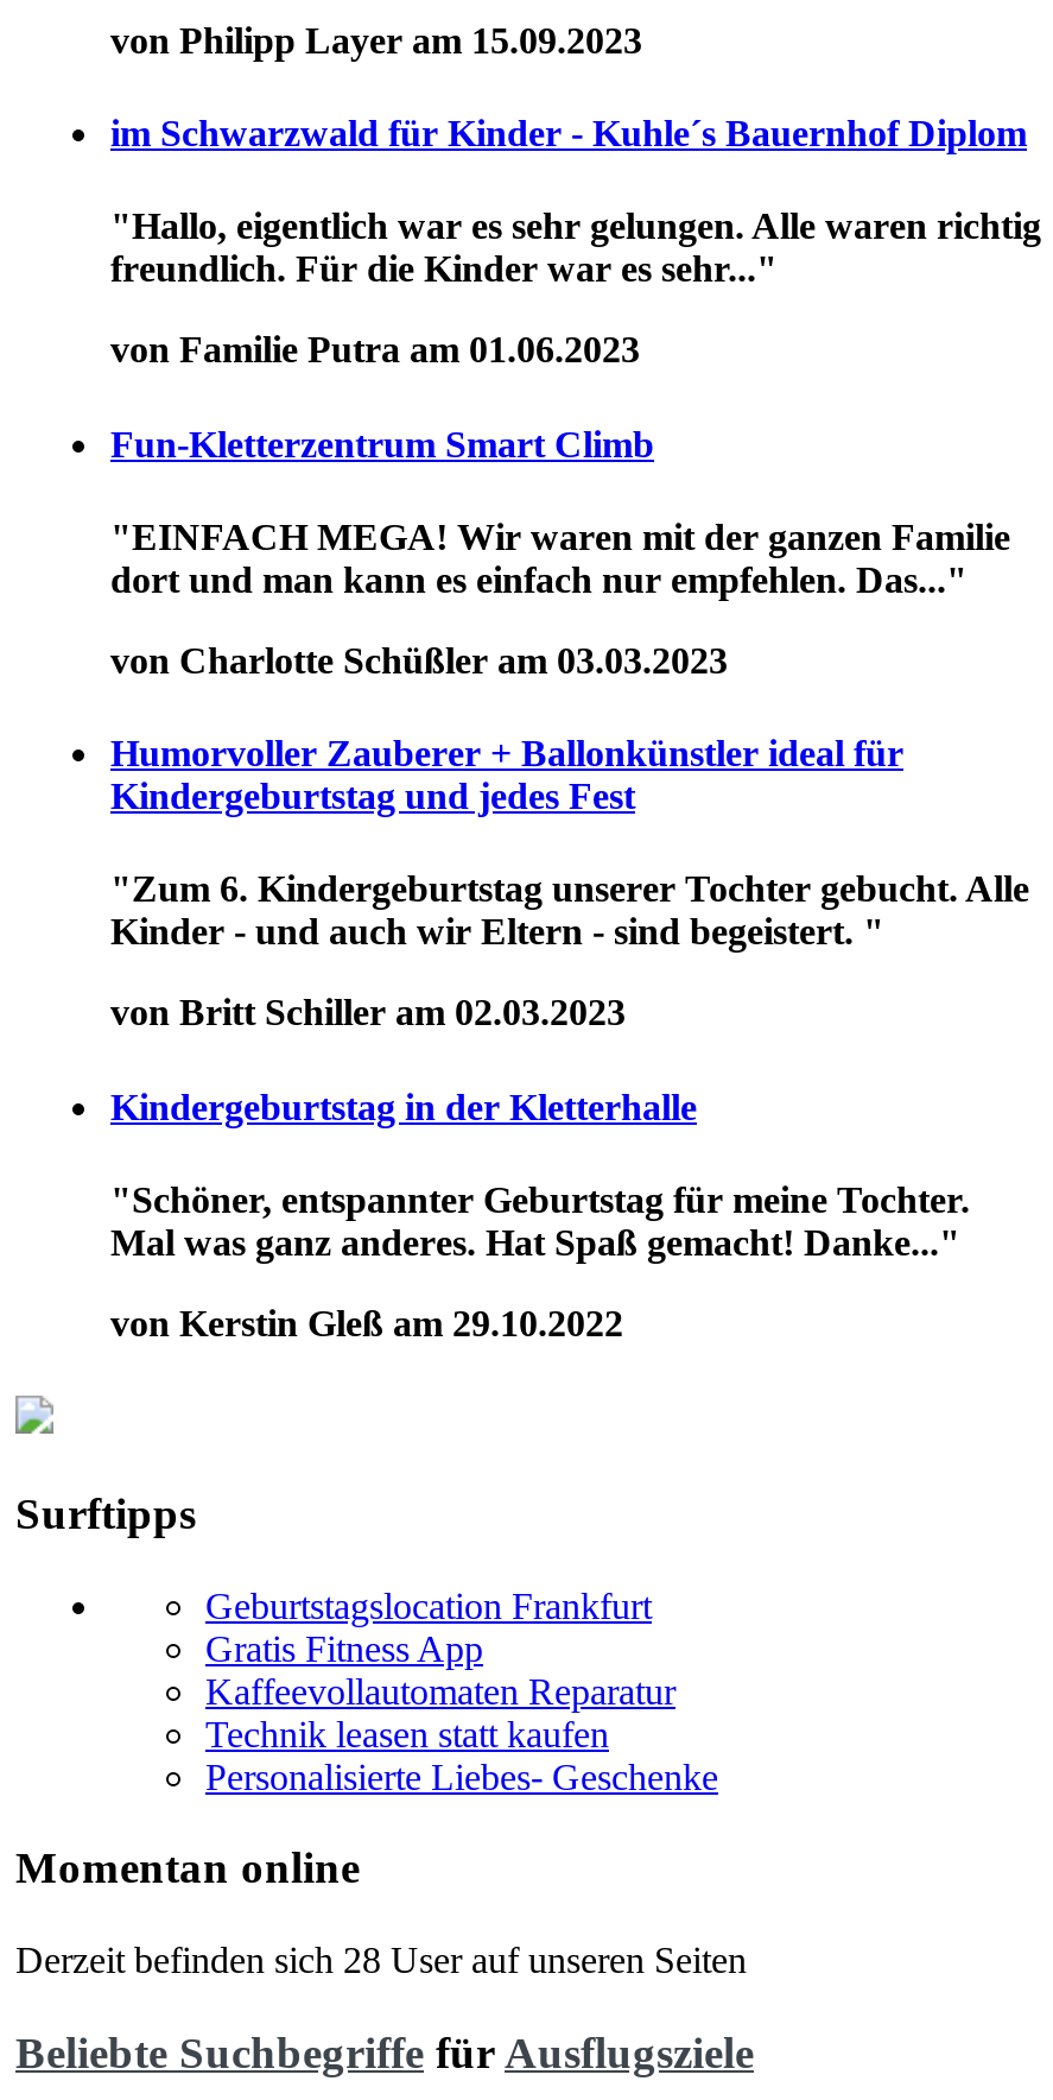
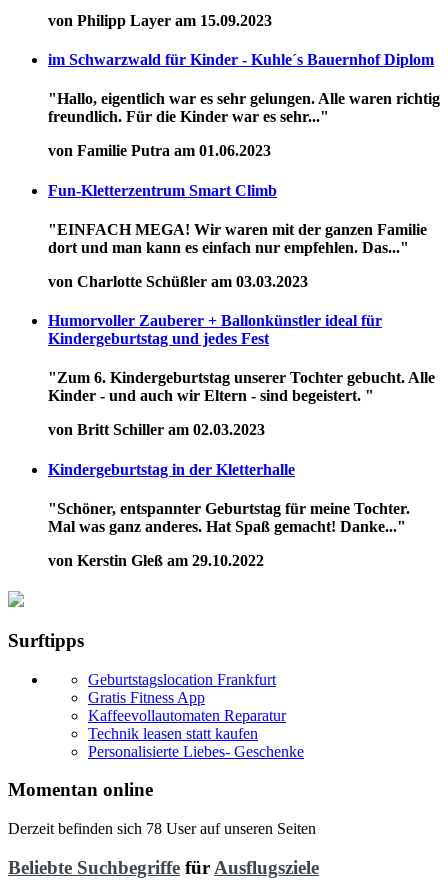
- Derzeit befinden sich 28 User auf unseren Seiten
+ Derzeit befinden sich 78 User auf unseren Seiten
